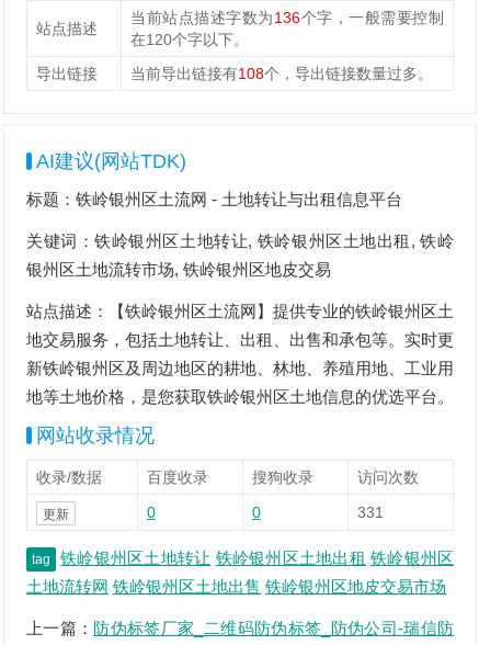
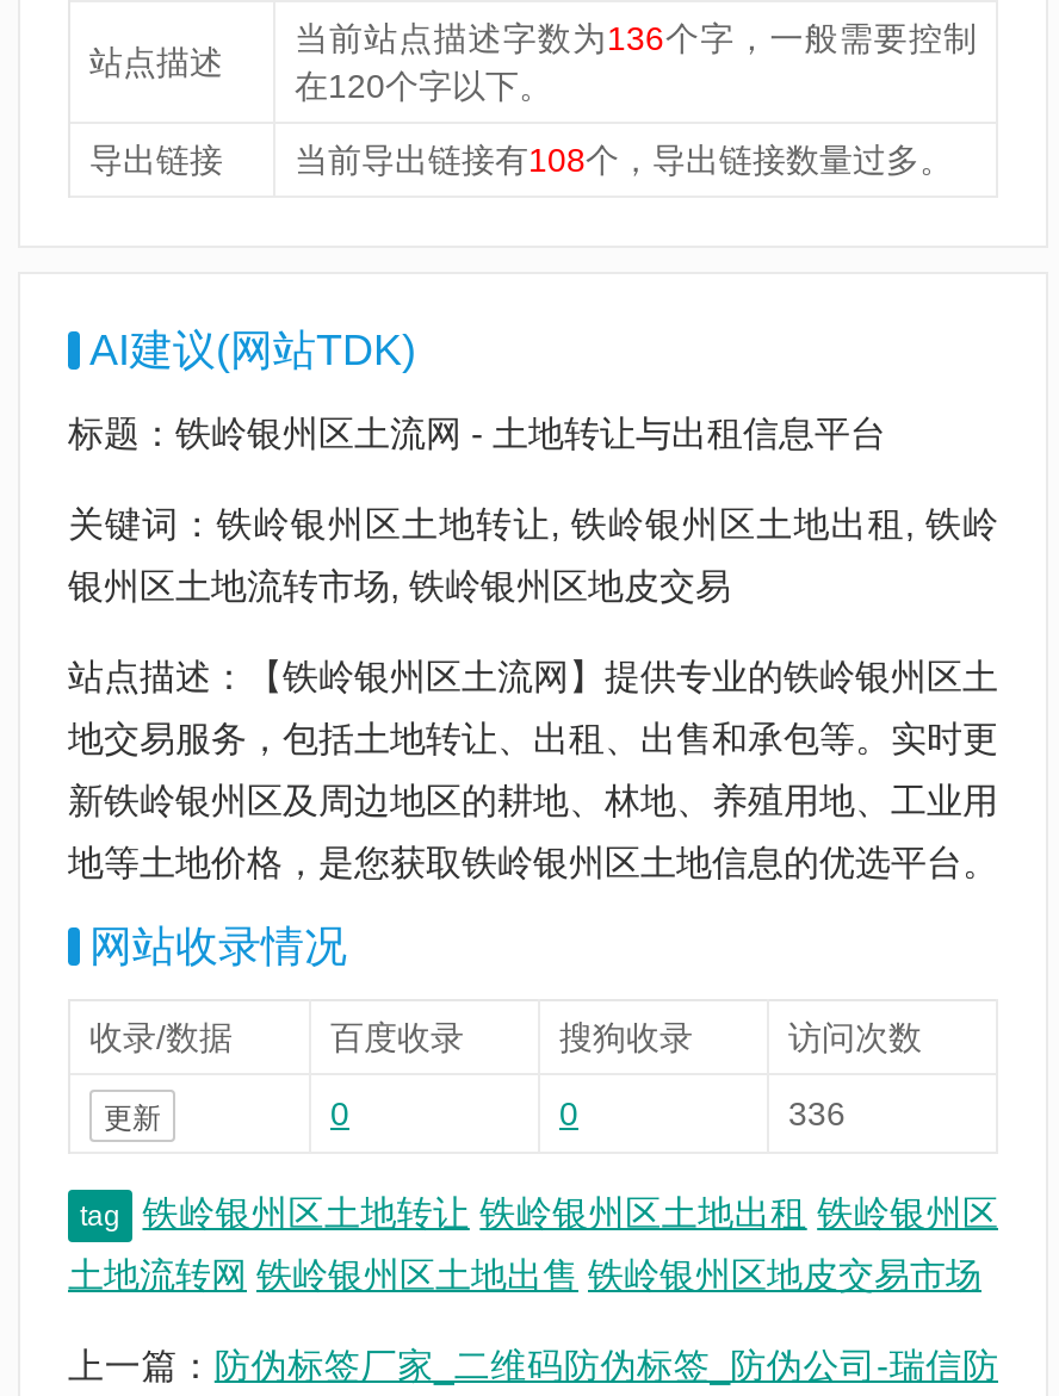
- 331
+ 336
